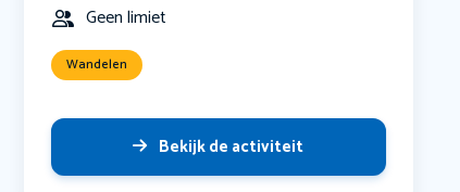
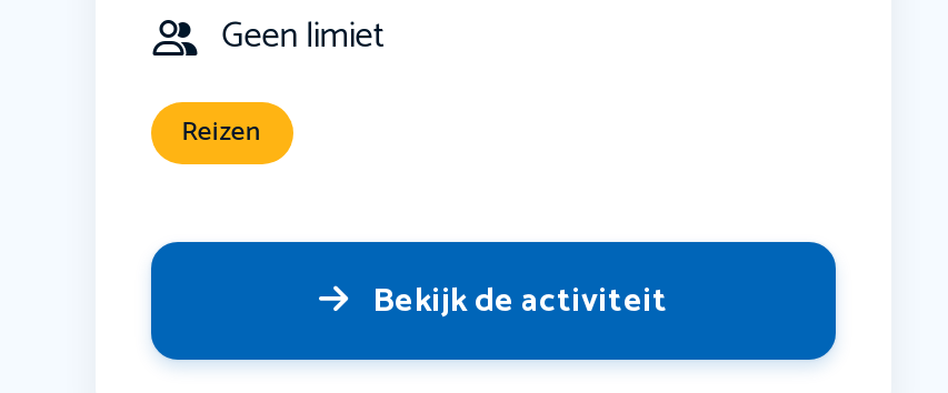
- Wandelen
+ Reizen
